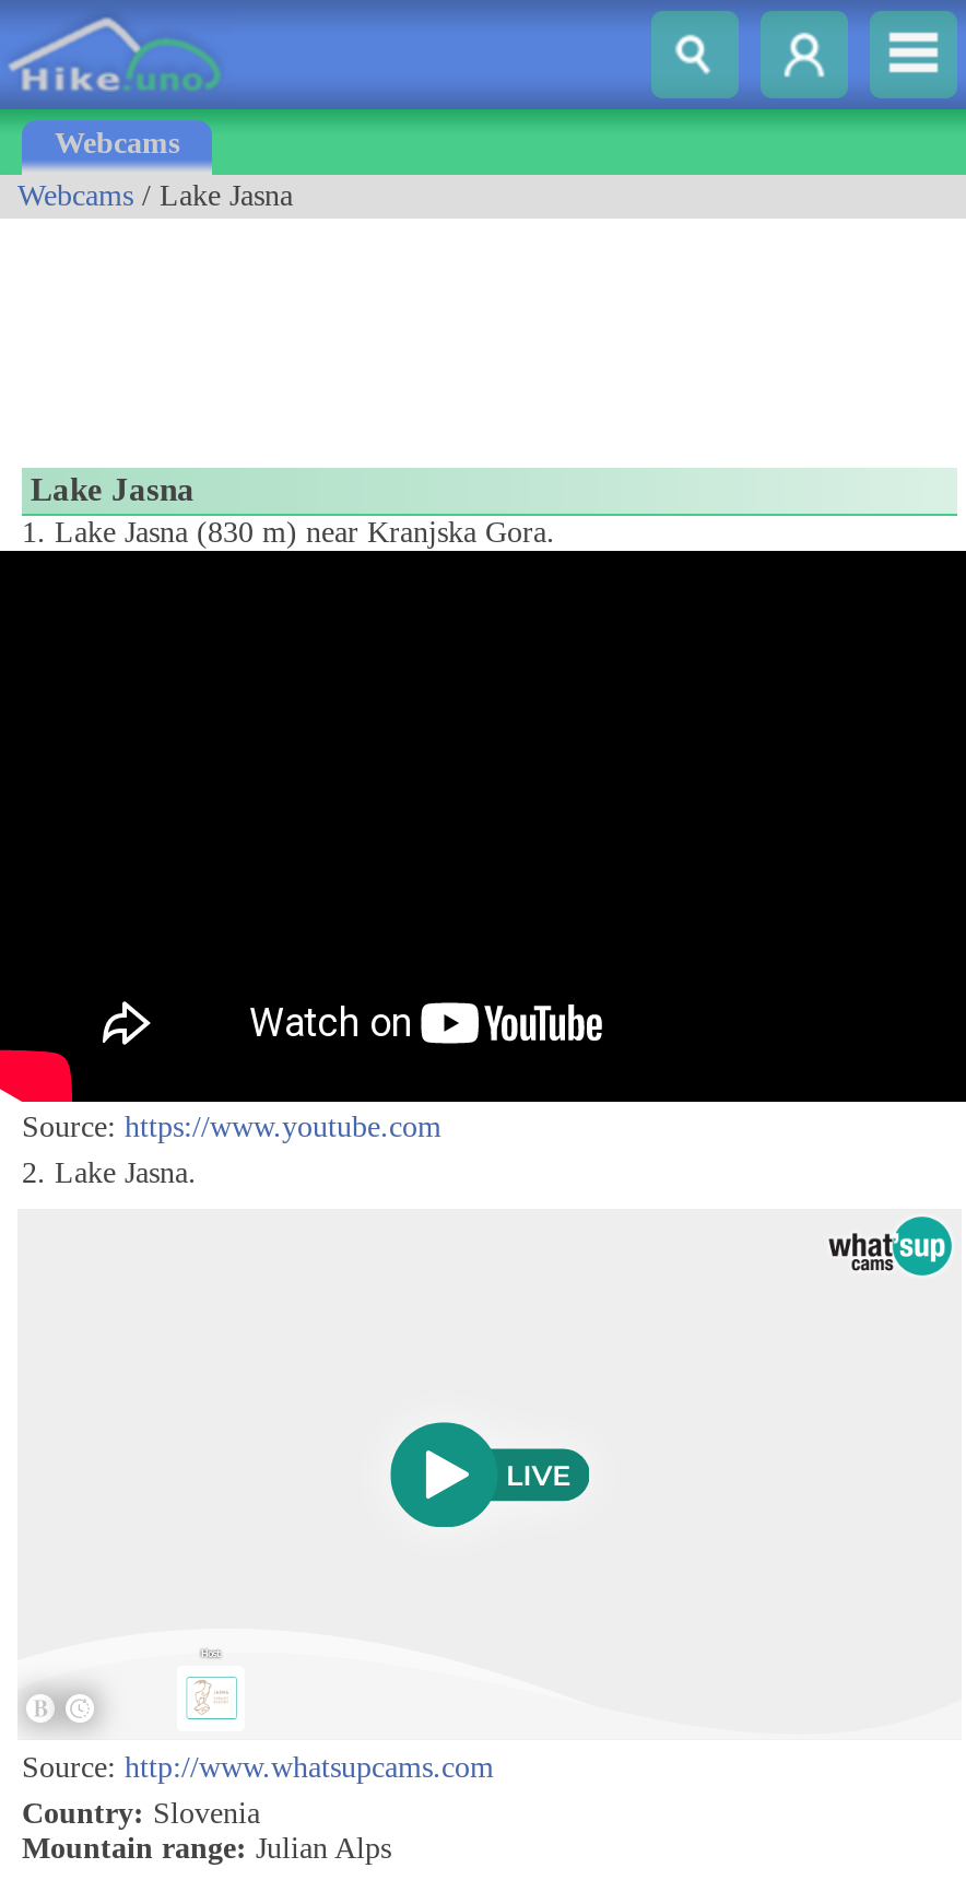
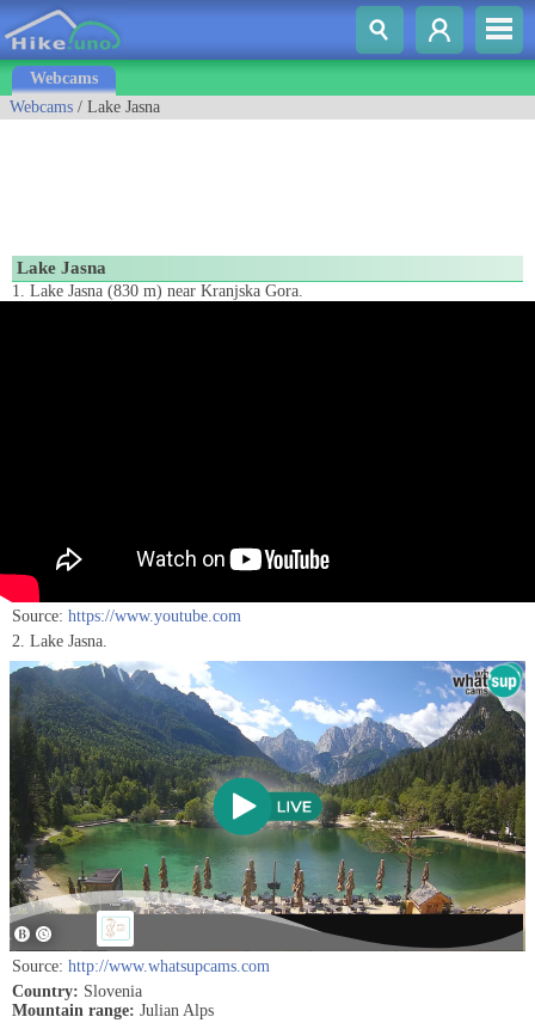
+ [image]
